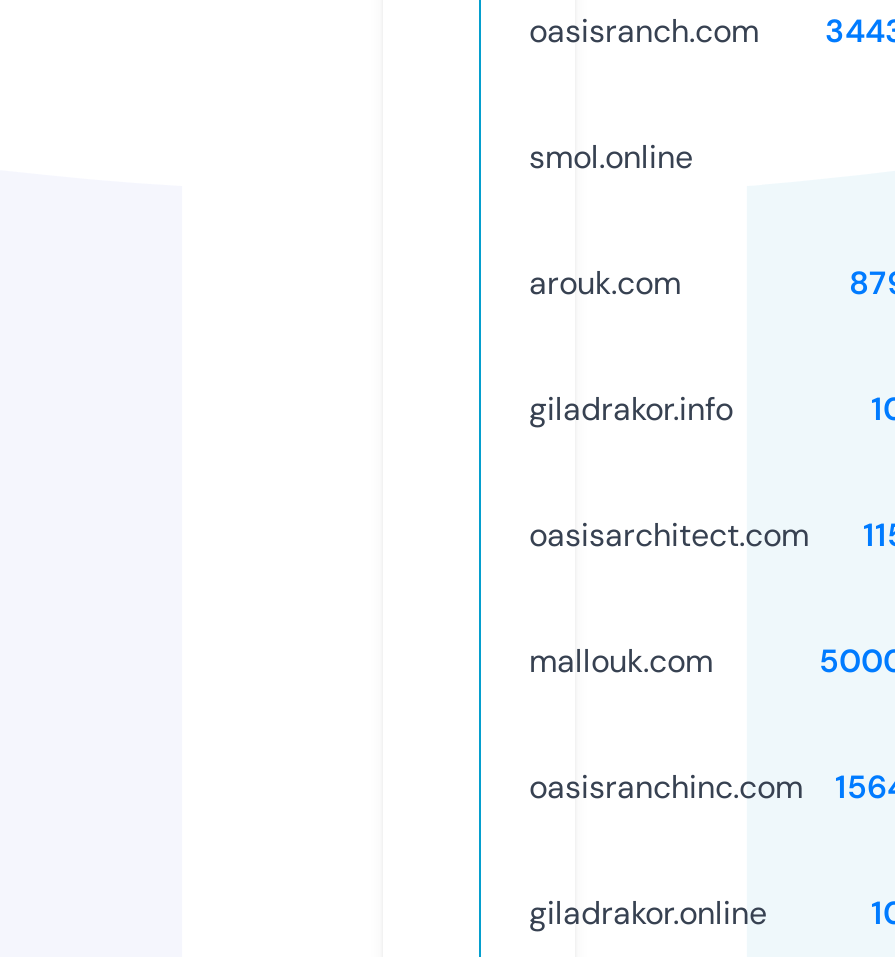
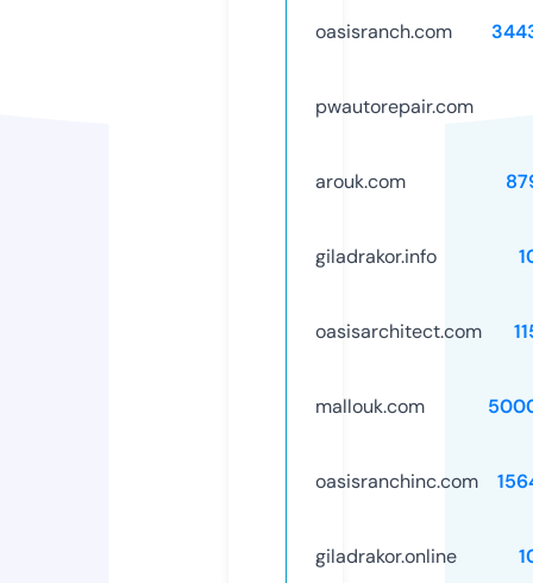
- smol.online
+ pwautorepair.com
